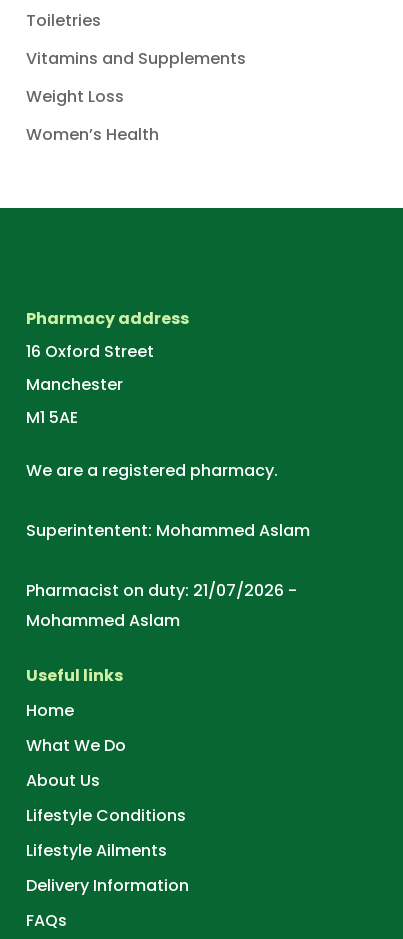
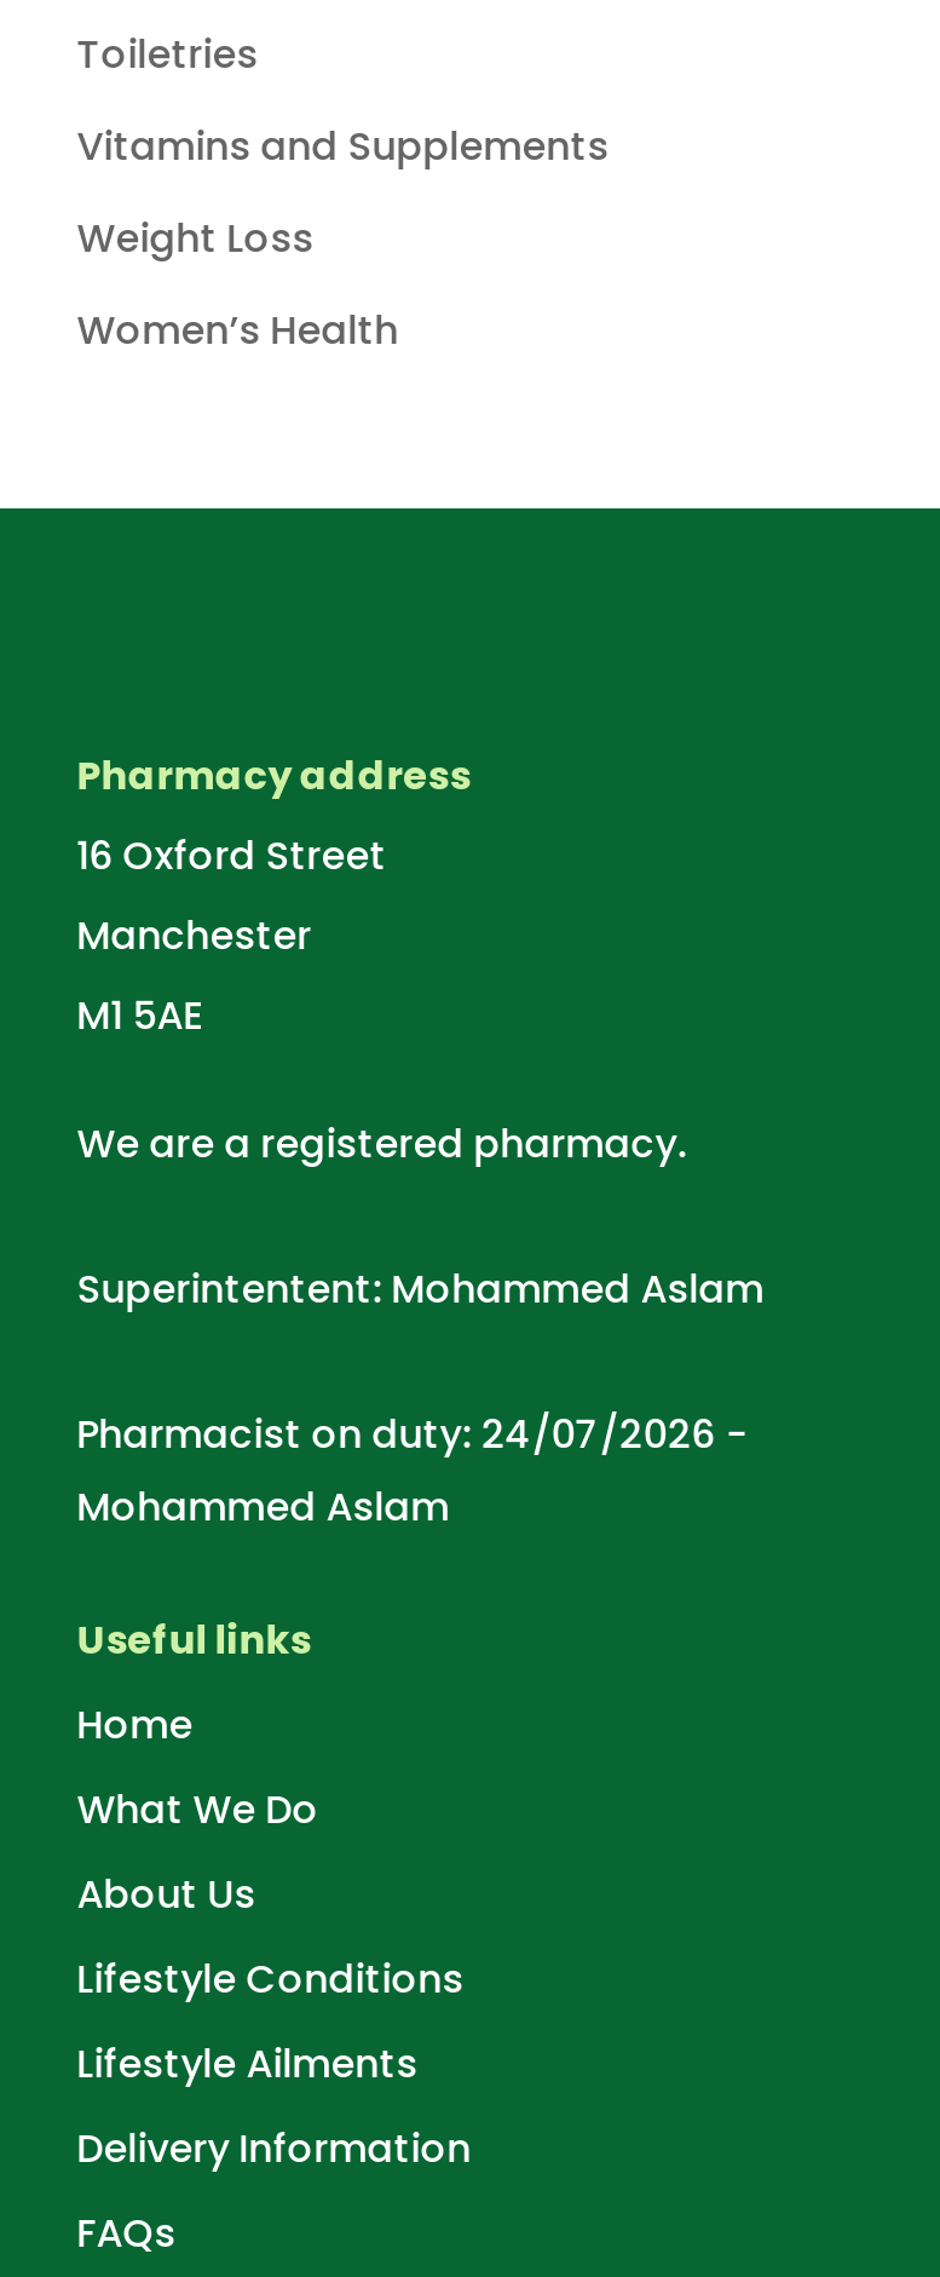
- Pharmacist on duty: 21/07/2026 -
+ Pharmacist on duty: 24/07/2026 -
